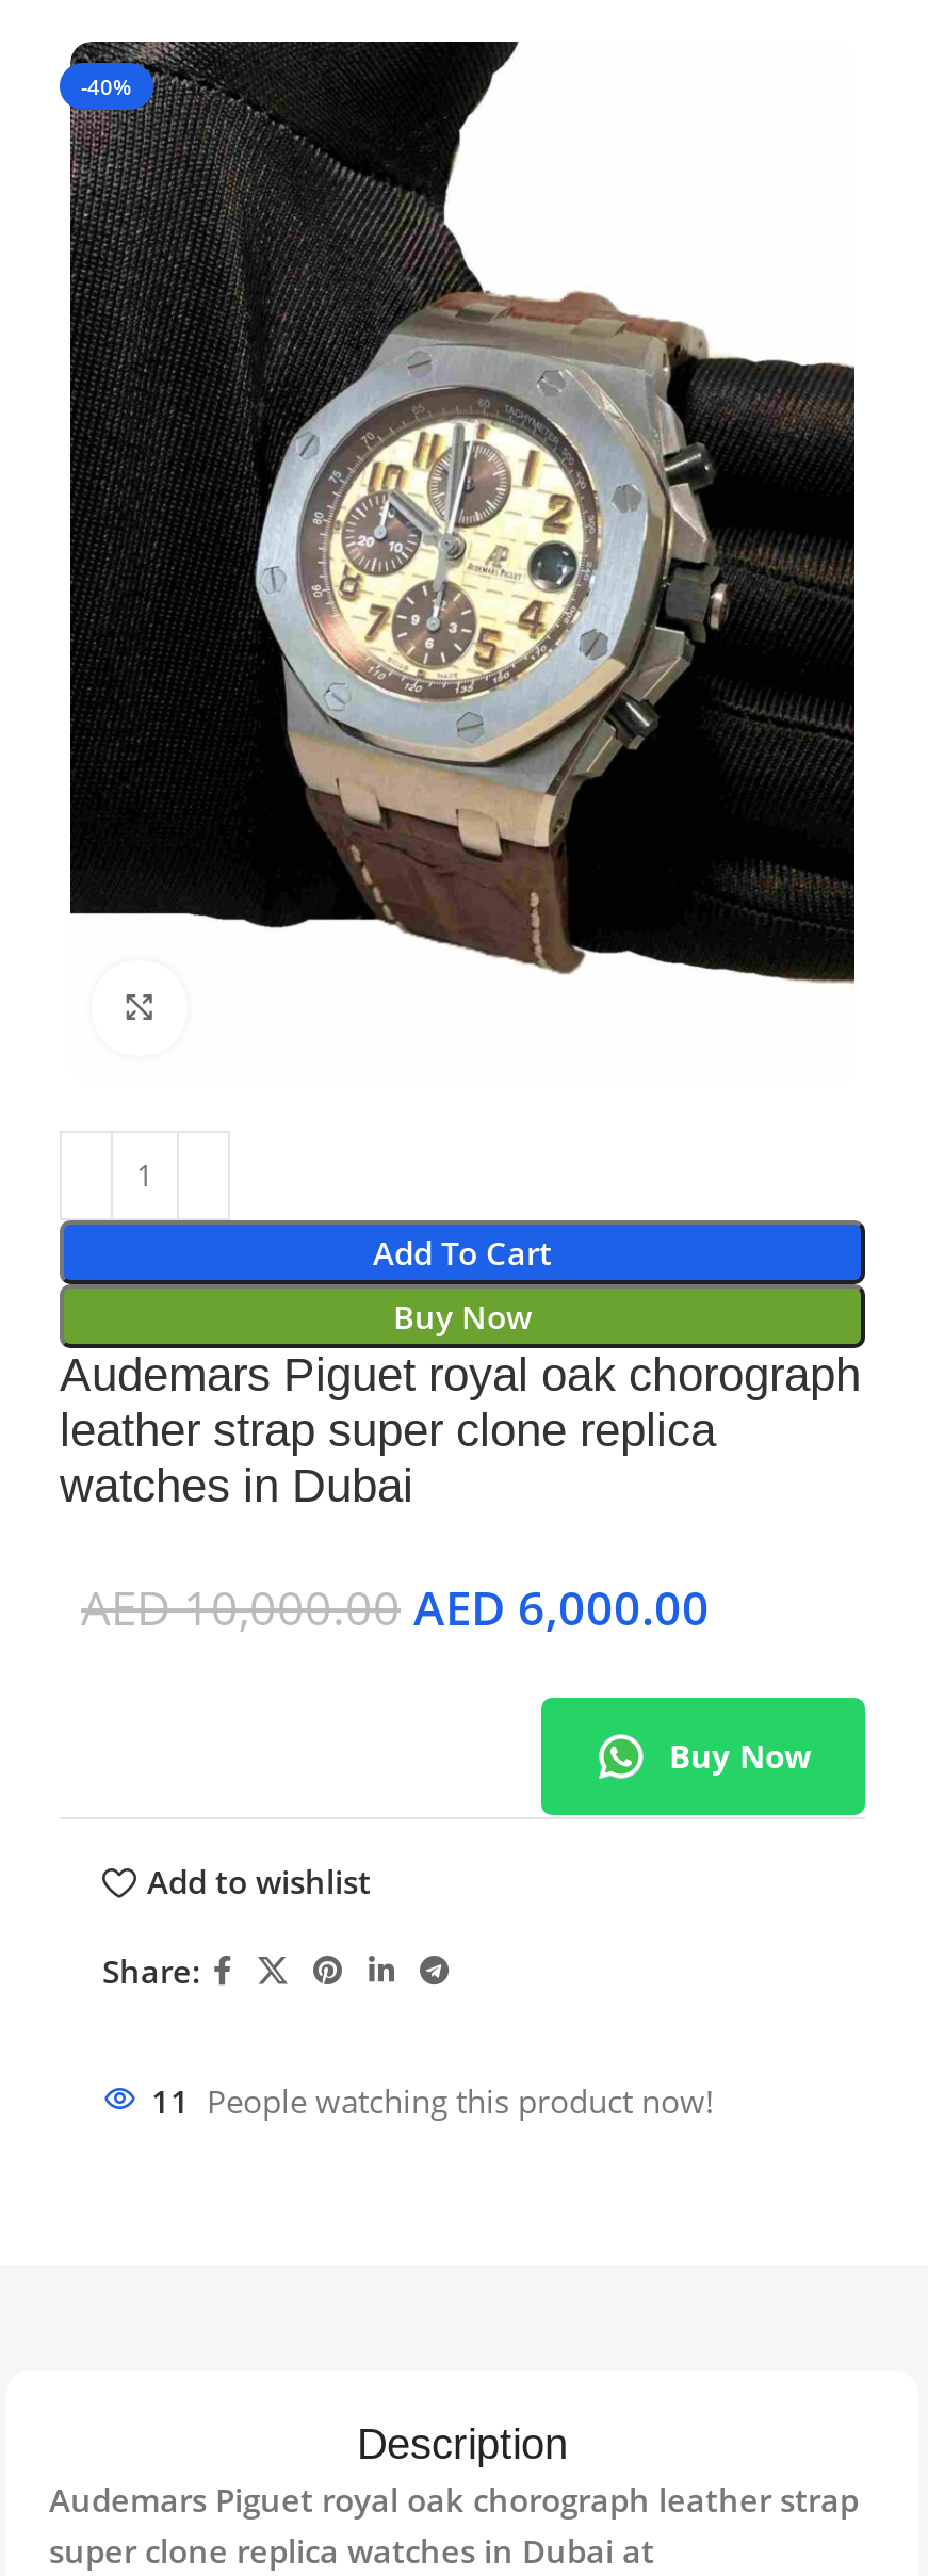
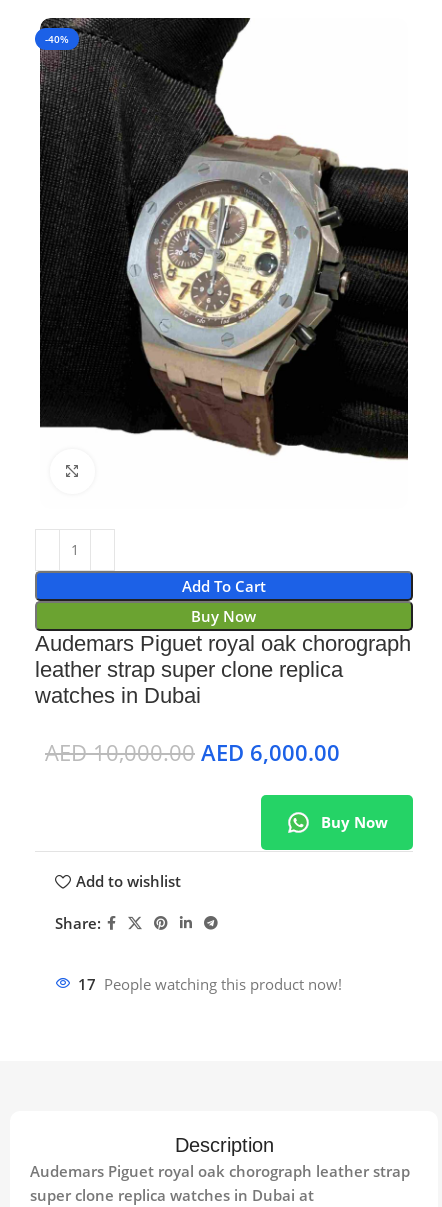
- 11 People watching this product now!
+ 17 People watching this product now!
